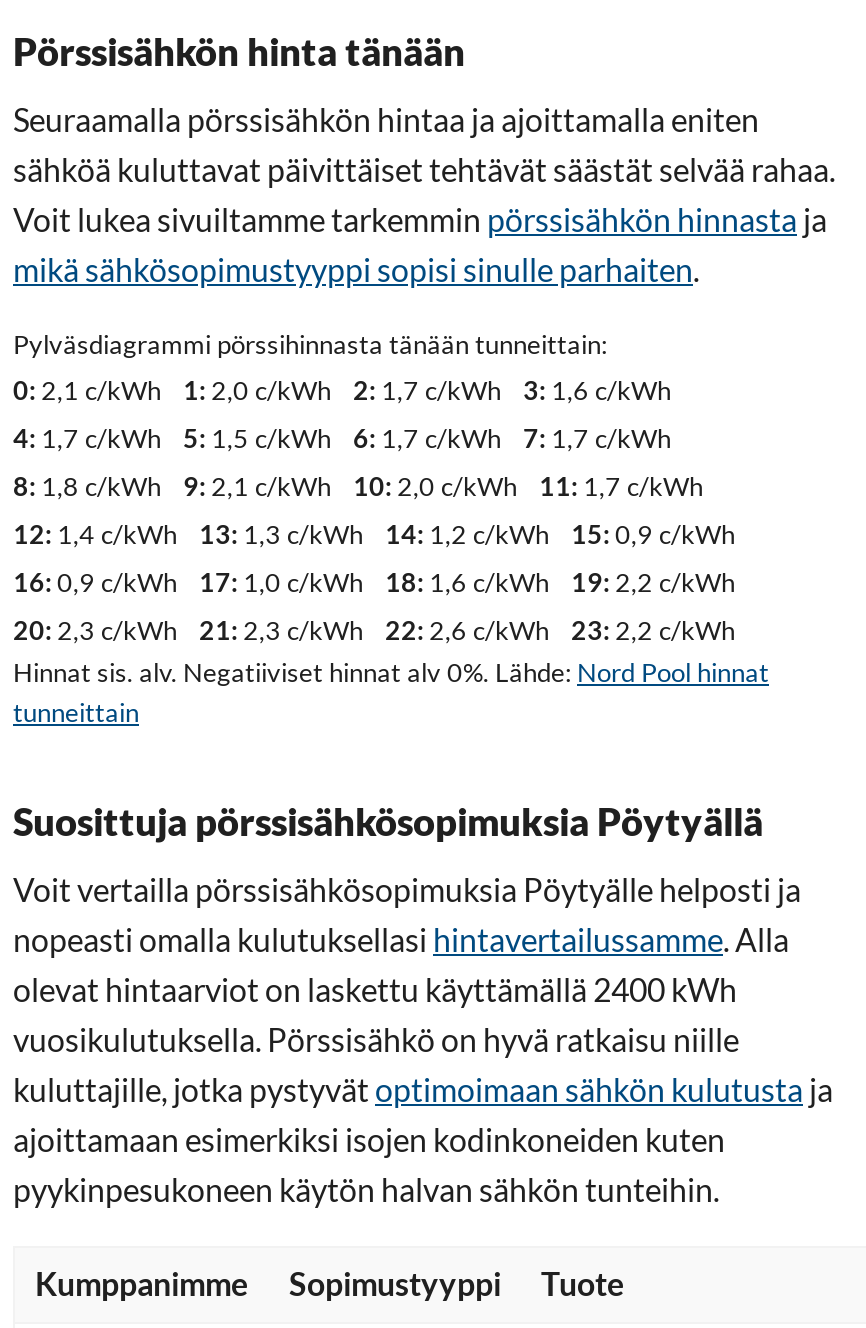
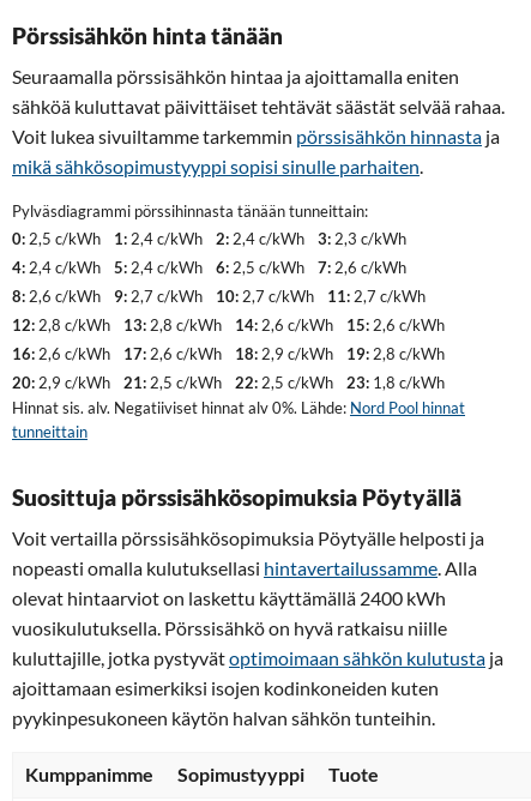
- 0: 2,1 c/kWh
+ 0: 2,5 c/kWh

- 1: 2,0 c/kWh
+ 1: 2,4 c/kWh

- 2: 1,7 c/kWh
+ 2: 2,4 c/kWh

- 3: 1,6 c/kWh
+ 3: 2,3 c/kWh

- 4: 1,7 c/kWh
+ 4: 2,4 c/kWh

- 5: 1,5 c/kWh
+ 5: 2,4 c/kWh

- 6: 1,7 c/kWh
+ 6: 2,5 c/kWh

- 7: 1,7 c/kWh
+ 7: 2,6 c/kWh

- 8: 1,8 c/kWh
+ 8: 2,6 c/kWh

- 9: 2,1 c/kWh
+ 9: 2,7 c/kWh

- 10: 2,0 c/kWh
+ 10: 2,7 c/kWh

- 11: 1,7 c/kWh
+ 11: 2,7 c/kWh

- 12: 1,4 c/kWh
+ 12: 2,8 c/kWh

- 13: 1,3 c/kWh
+ 13: 2,8 c/kWh

- 14: 1,2 c/kWh
+ 14: 2,6 c/kWh

- 15: 0,9 c/kWh
+ 15: 2,6 c/kWh

- 16: 0,9 c/kWh
+ 16: 2,6 c/kWh

- 17: 1,0 c/kWh
+ 17: 2,6 c/kWh

- 18: 1,6 c/kWh
+ 18: 2,9 c/kWh

- 19: 2,2 c/kWh
+ 19: 2,8 c/kWh

- 20: 2,3 c/kWh
+ 20: 2,9 c/kWh

- 21: 2,3 c/kWh
+ 21: 2,5 c/kWh

- 22: 2,6 c/kWh
+ 22: 2,5 c/kWh

- 23: 2,2 c/kWh
+ 23: 1,8 c/kWh
